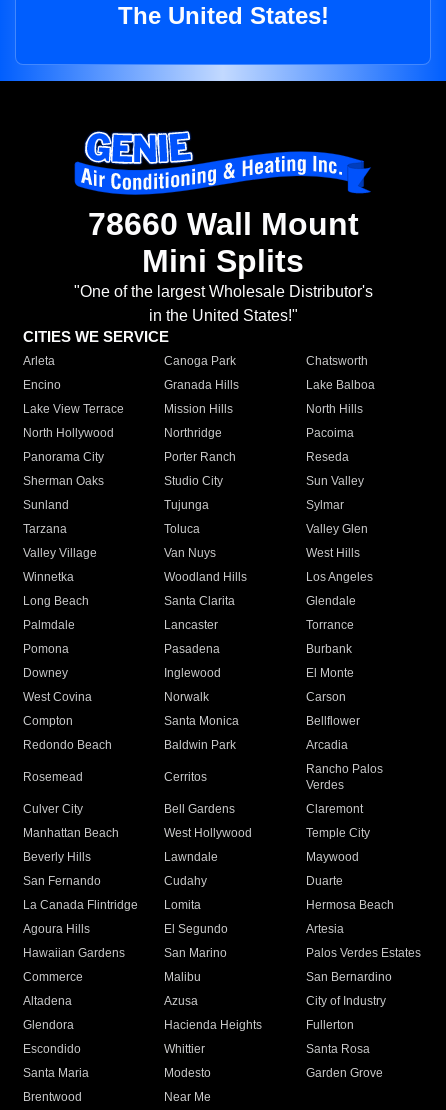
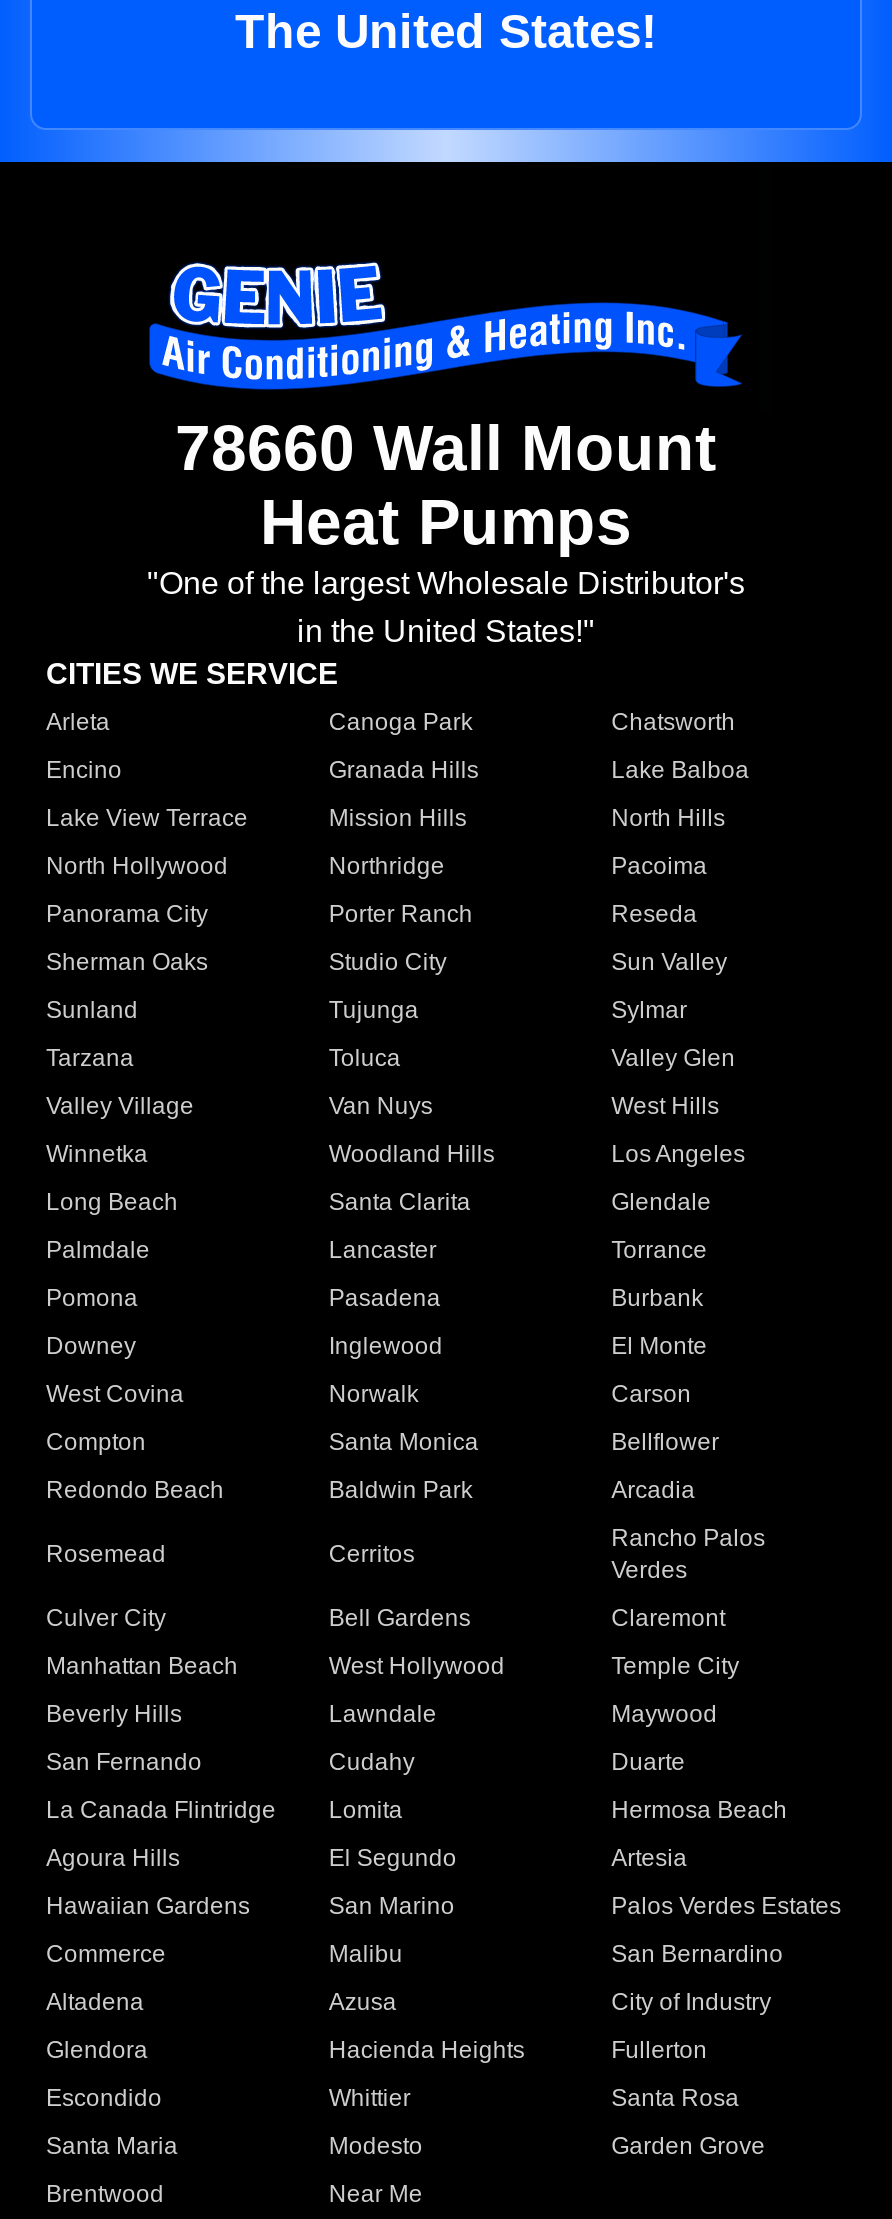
- Mini Splits
+ Heat Pumps
